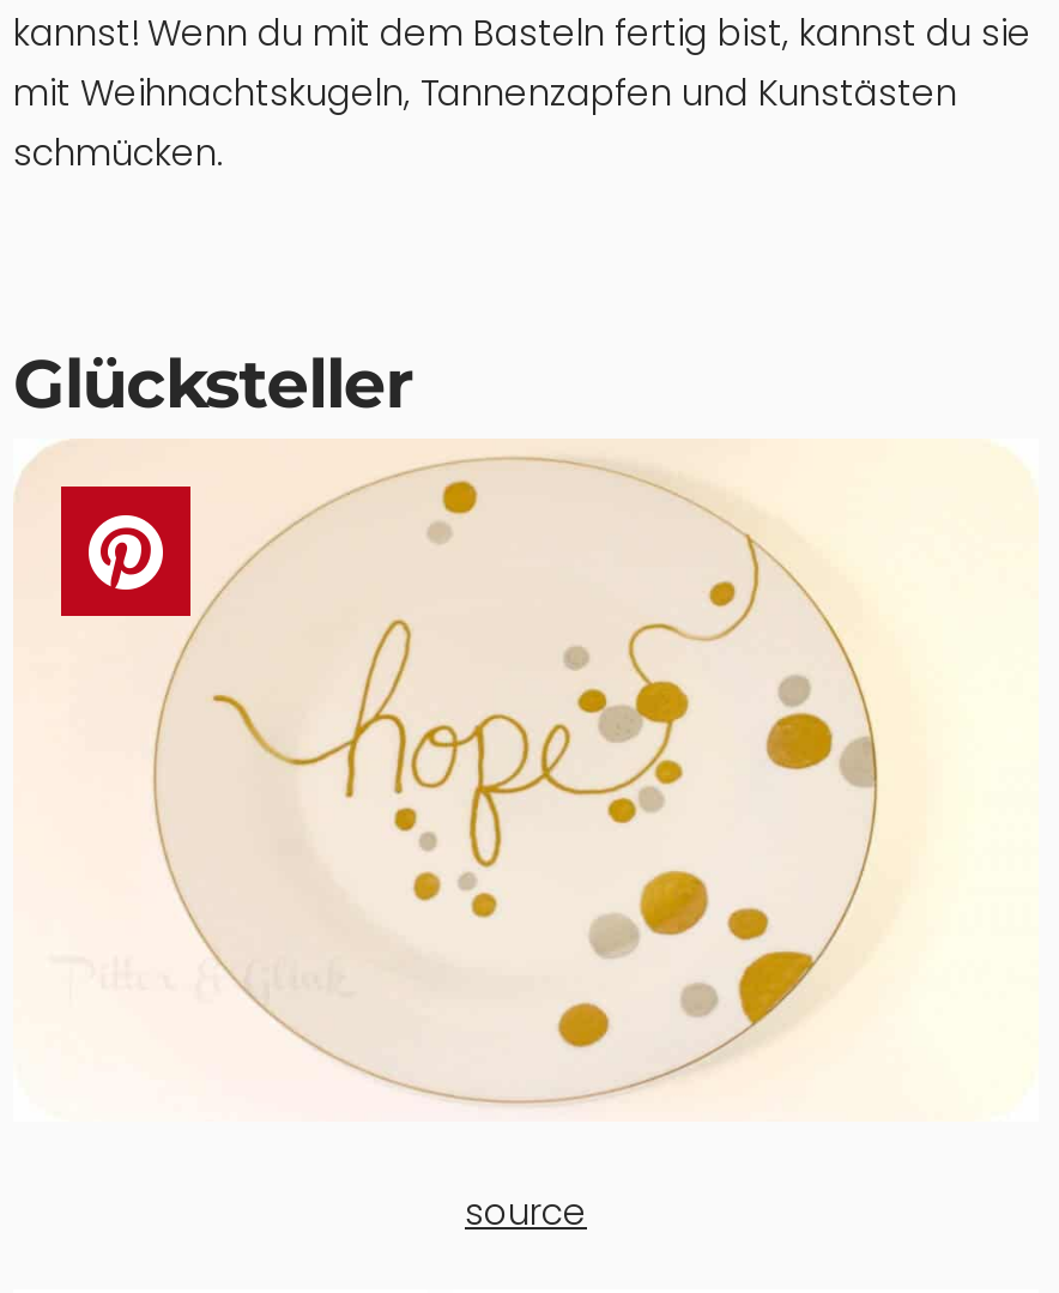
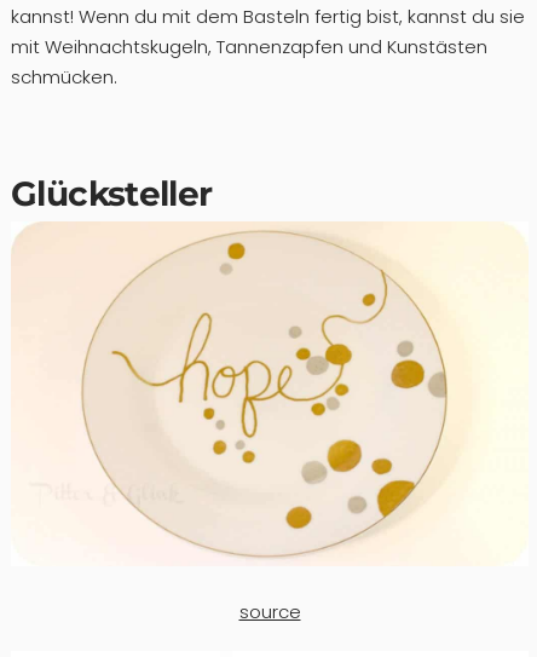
- [image]
